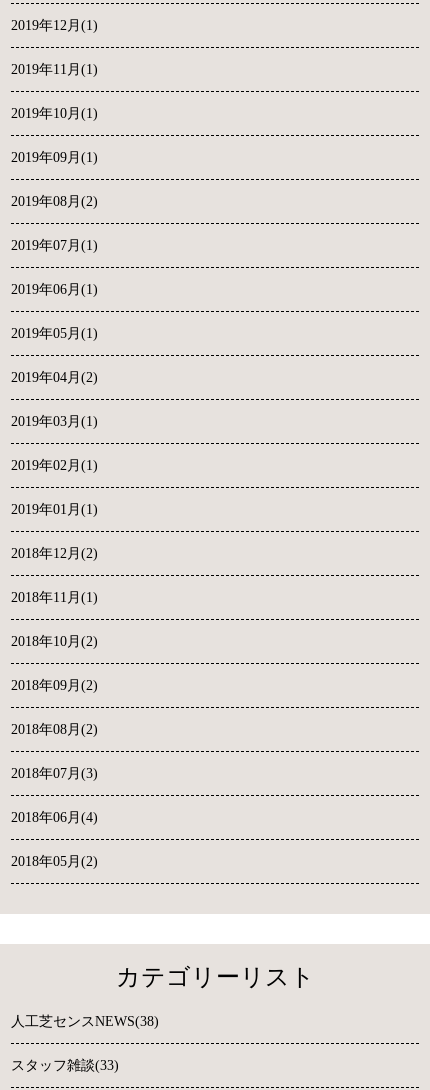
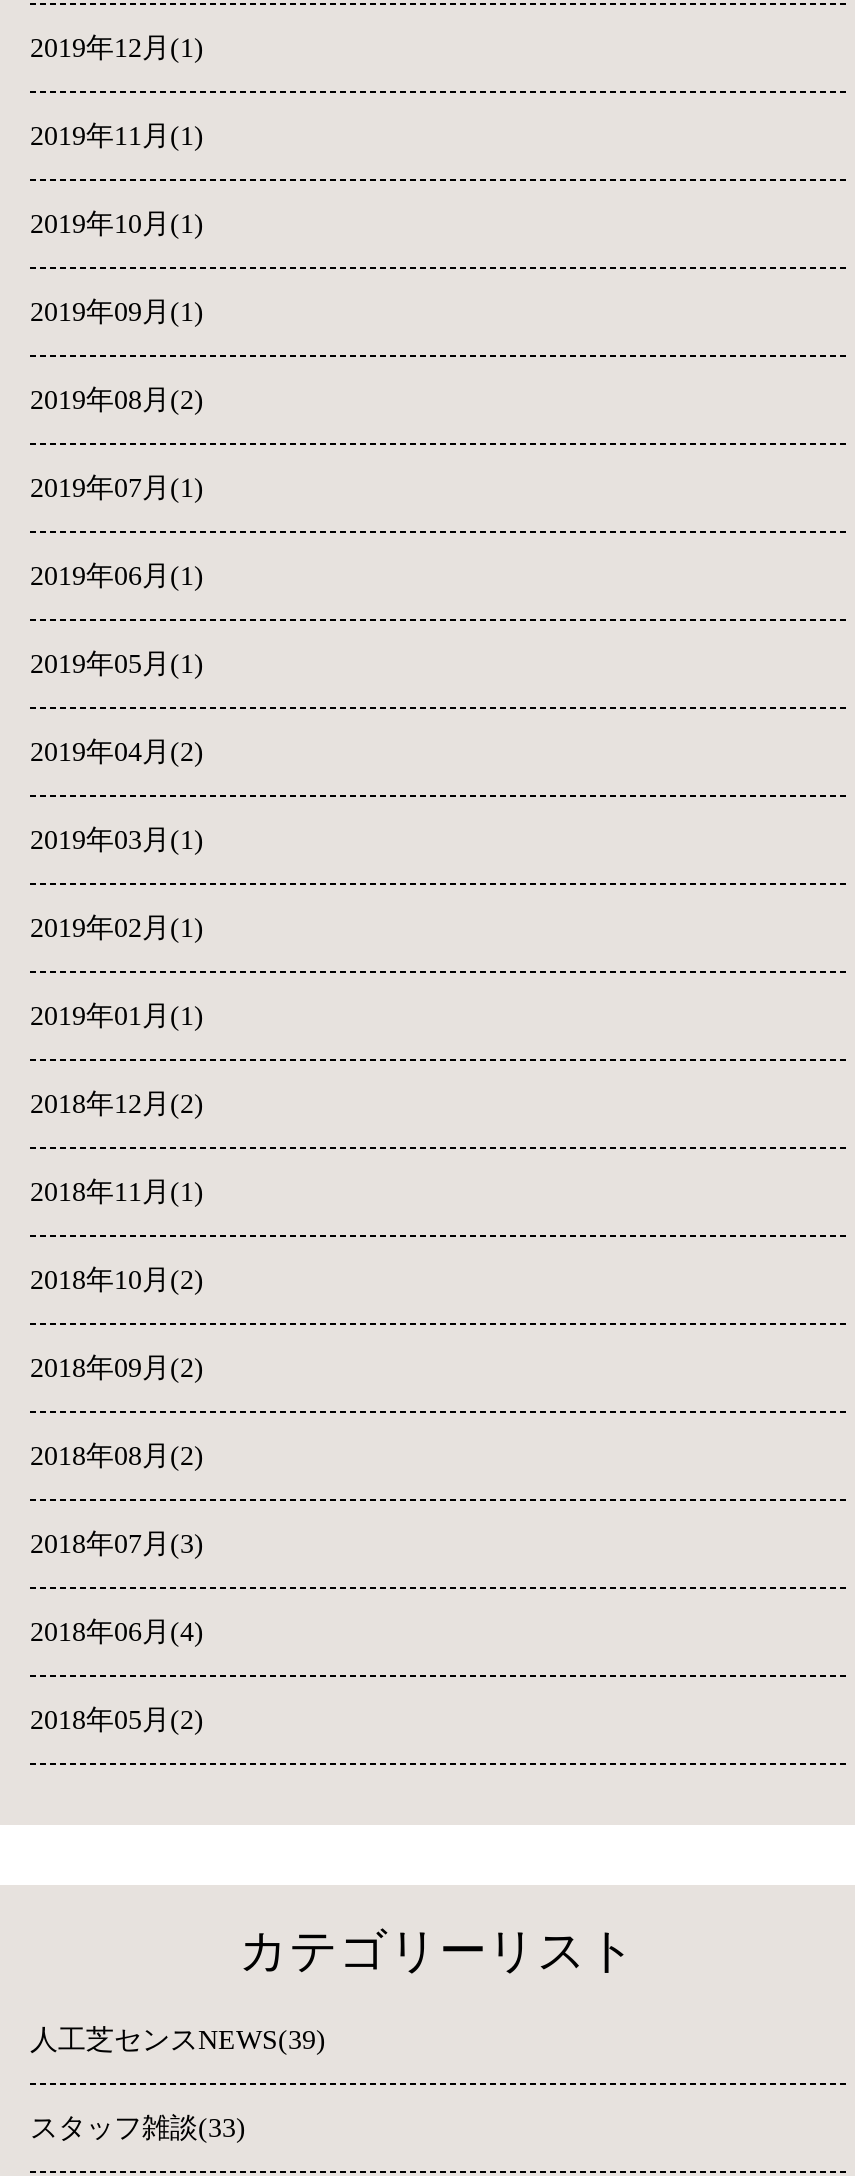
- 人工芝センスNEWS(38)
+ 人工芝センスNEWS(39)
